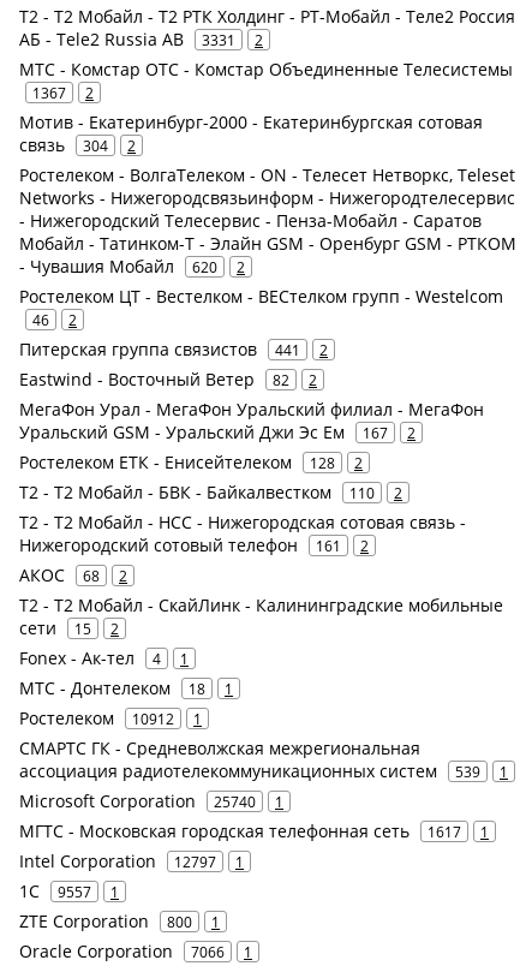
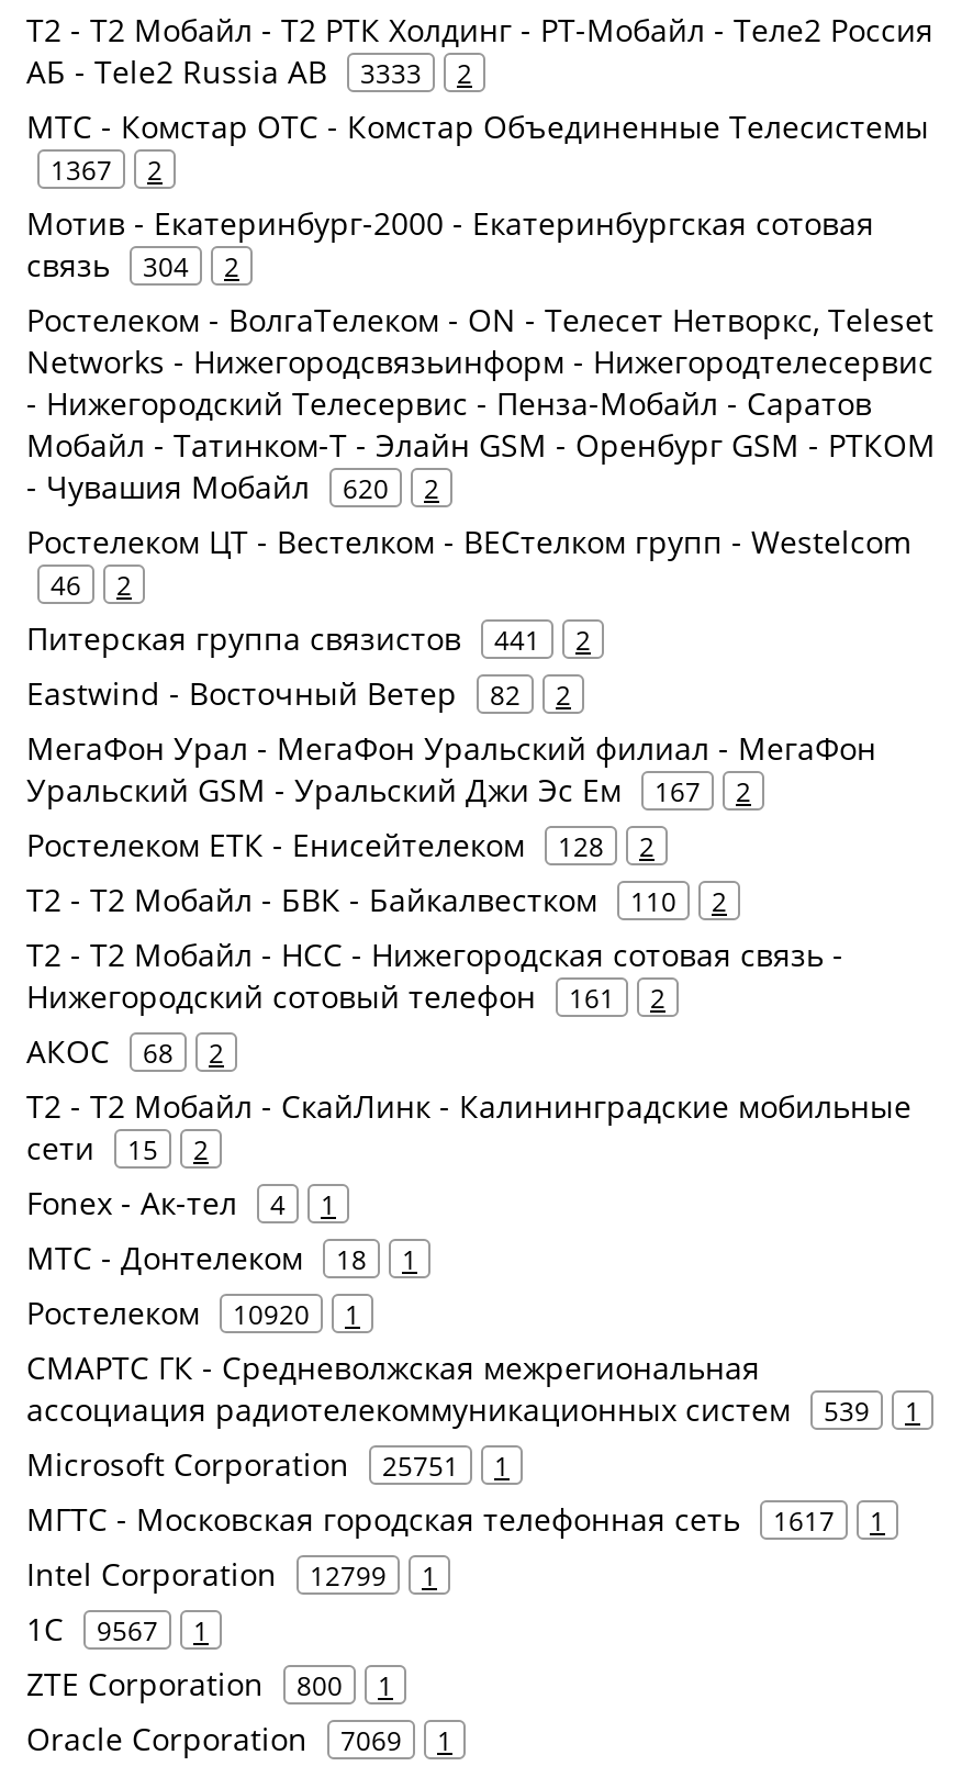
- 3331
+ 3333

- Ростелеком 10912 1
+ Ростелеком 10920 1

- Microsoft Corporation 25740 1
+ Microsoft Corporation 25751 1

- Intel Corporation 12797 1
+ Intel Corporation 12799 1

- 1С 9557 1
+ 1С 9567 1

- Oracle Corporation 7066 1
+ Oracle Corporation 7069 1
